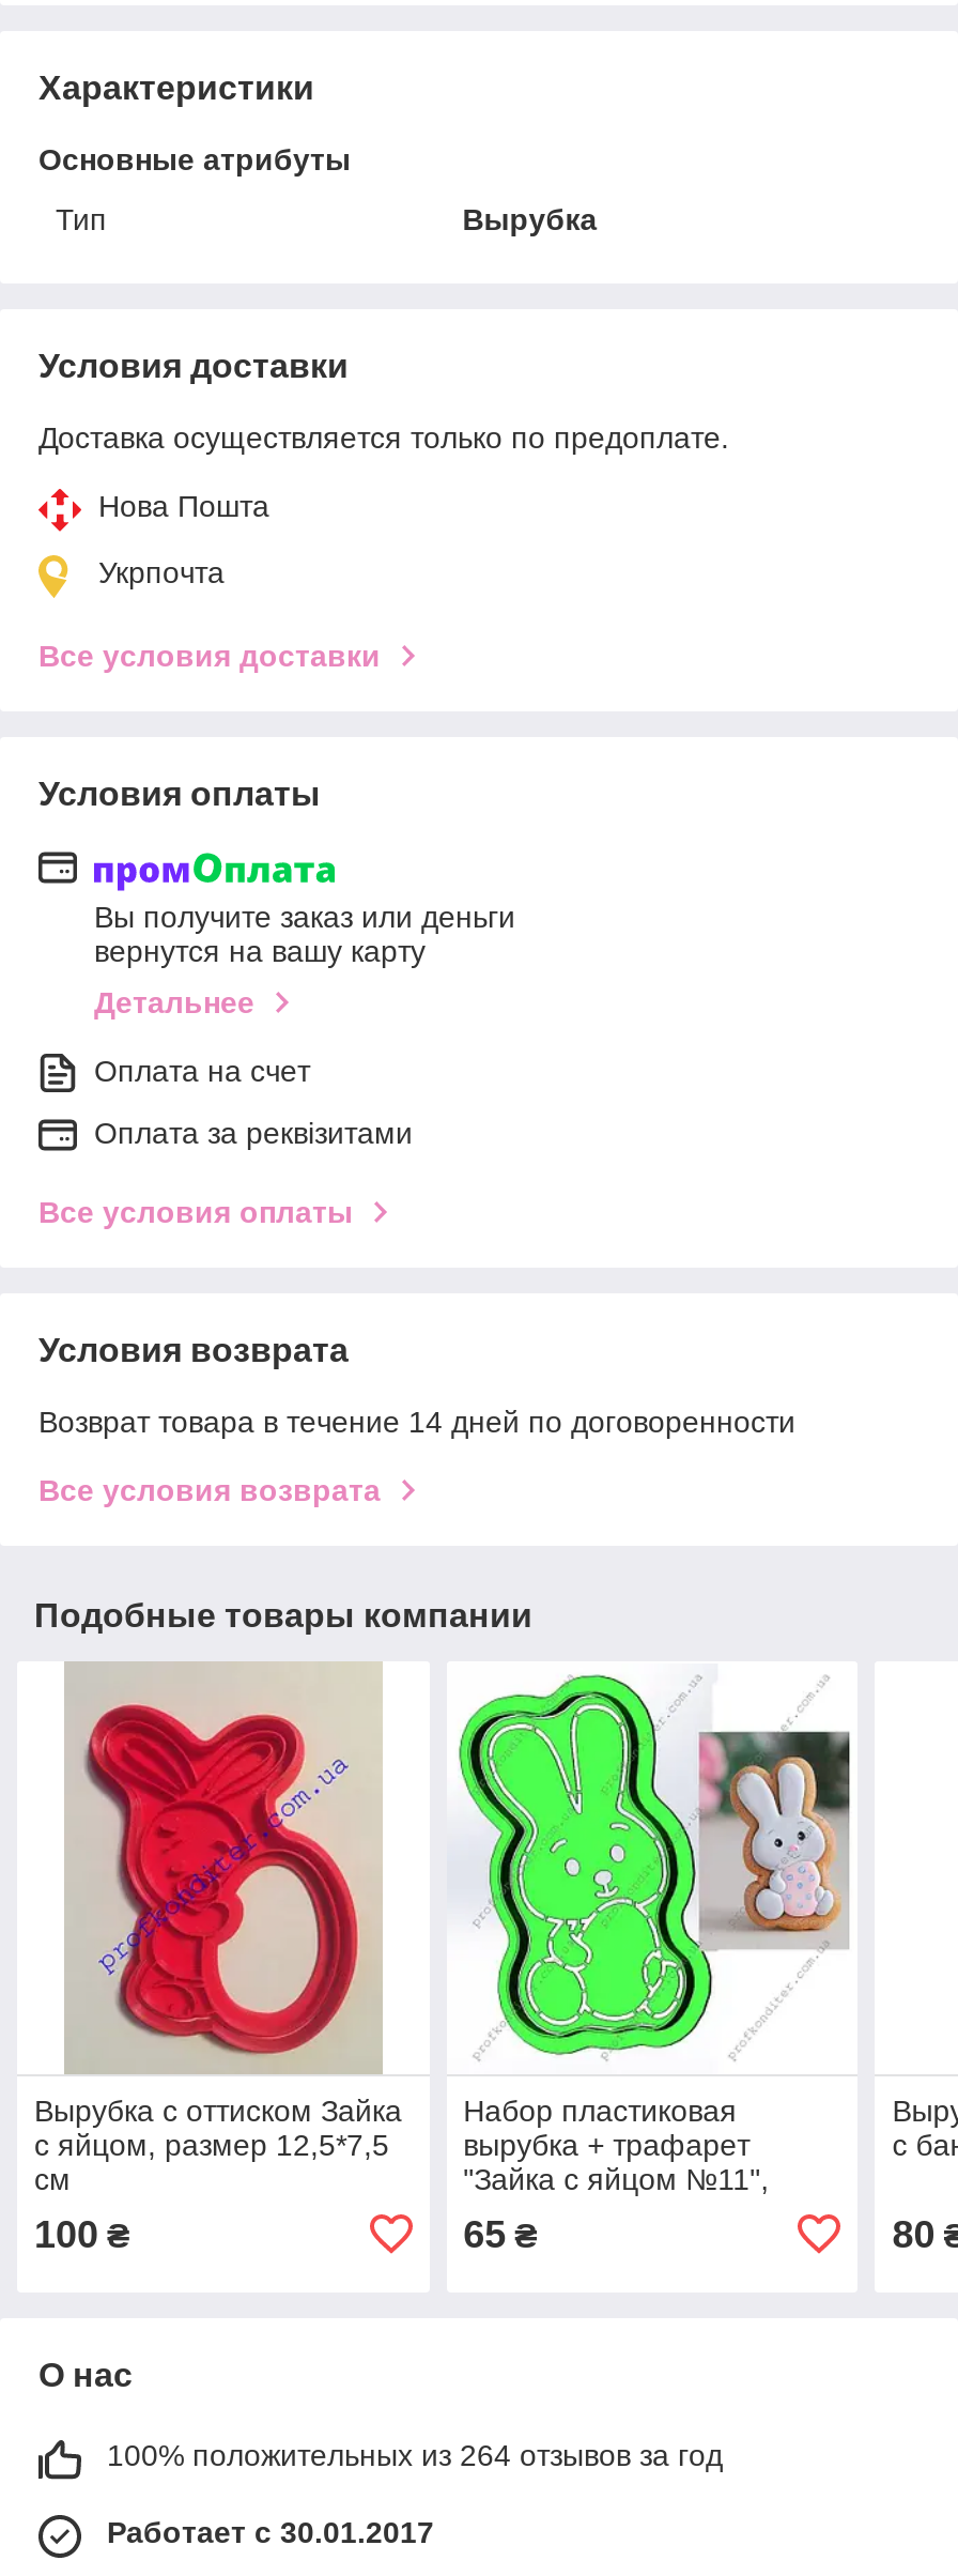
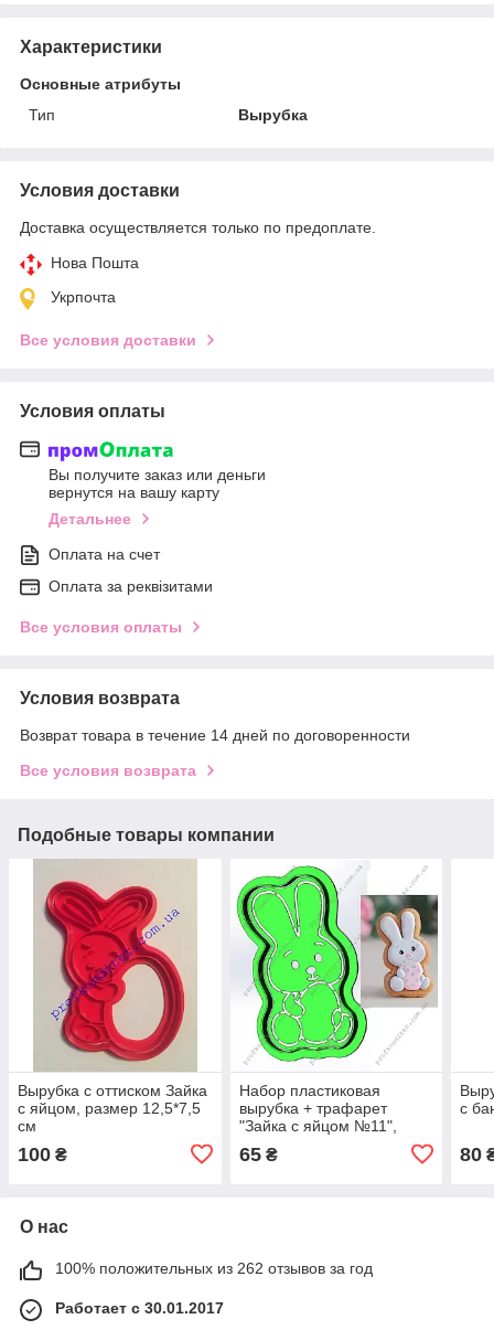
- 100% положительных из 264 отзывов за год
+ 100% положительных из 262 отзывов за год
